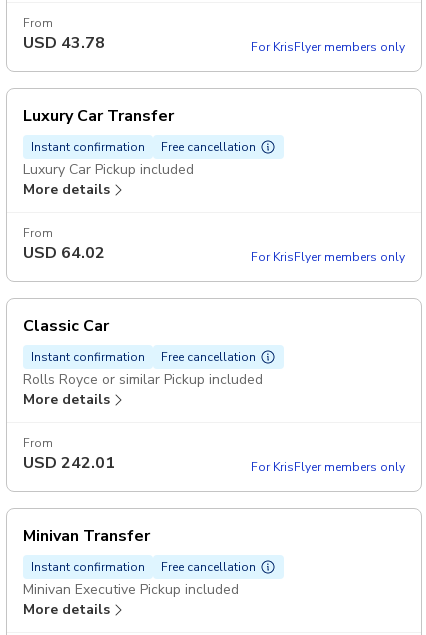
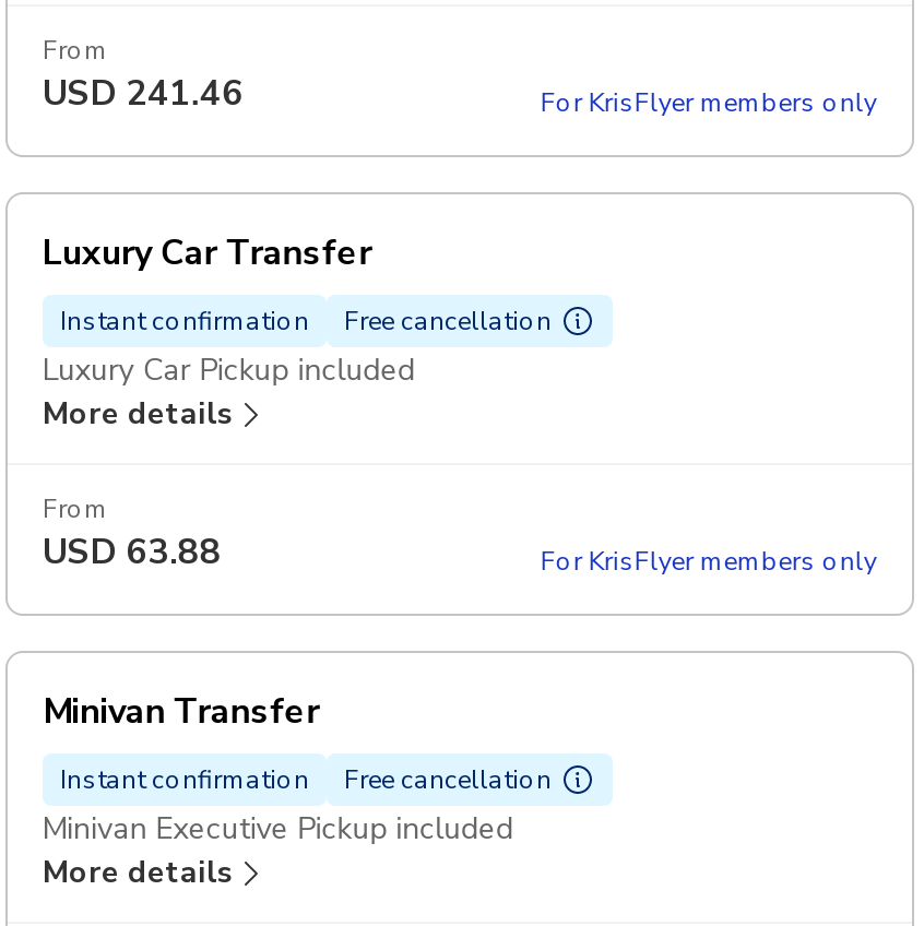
- USD 43.78
+ USD 241.46

- USD 64.02
- For KrisFlyer members only
- Classic Car
- Instant confirmation
- Free cancellation
- Rolls Royce or similar Pickup included
- More details
- From
- USD 242.01
+ USD 63.88
